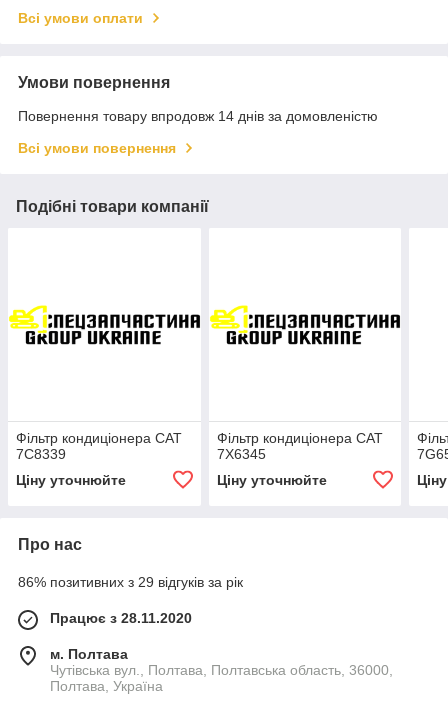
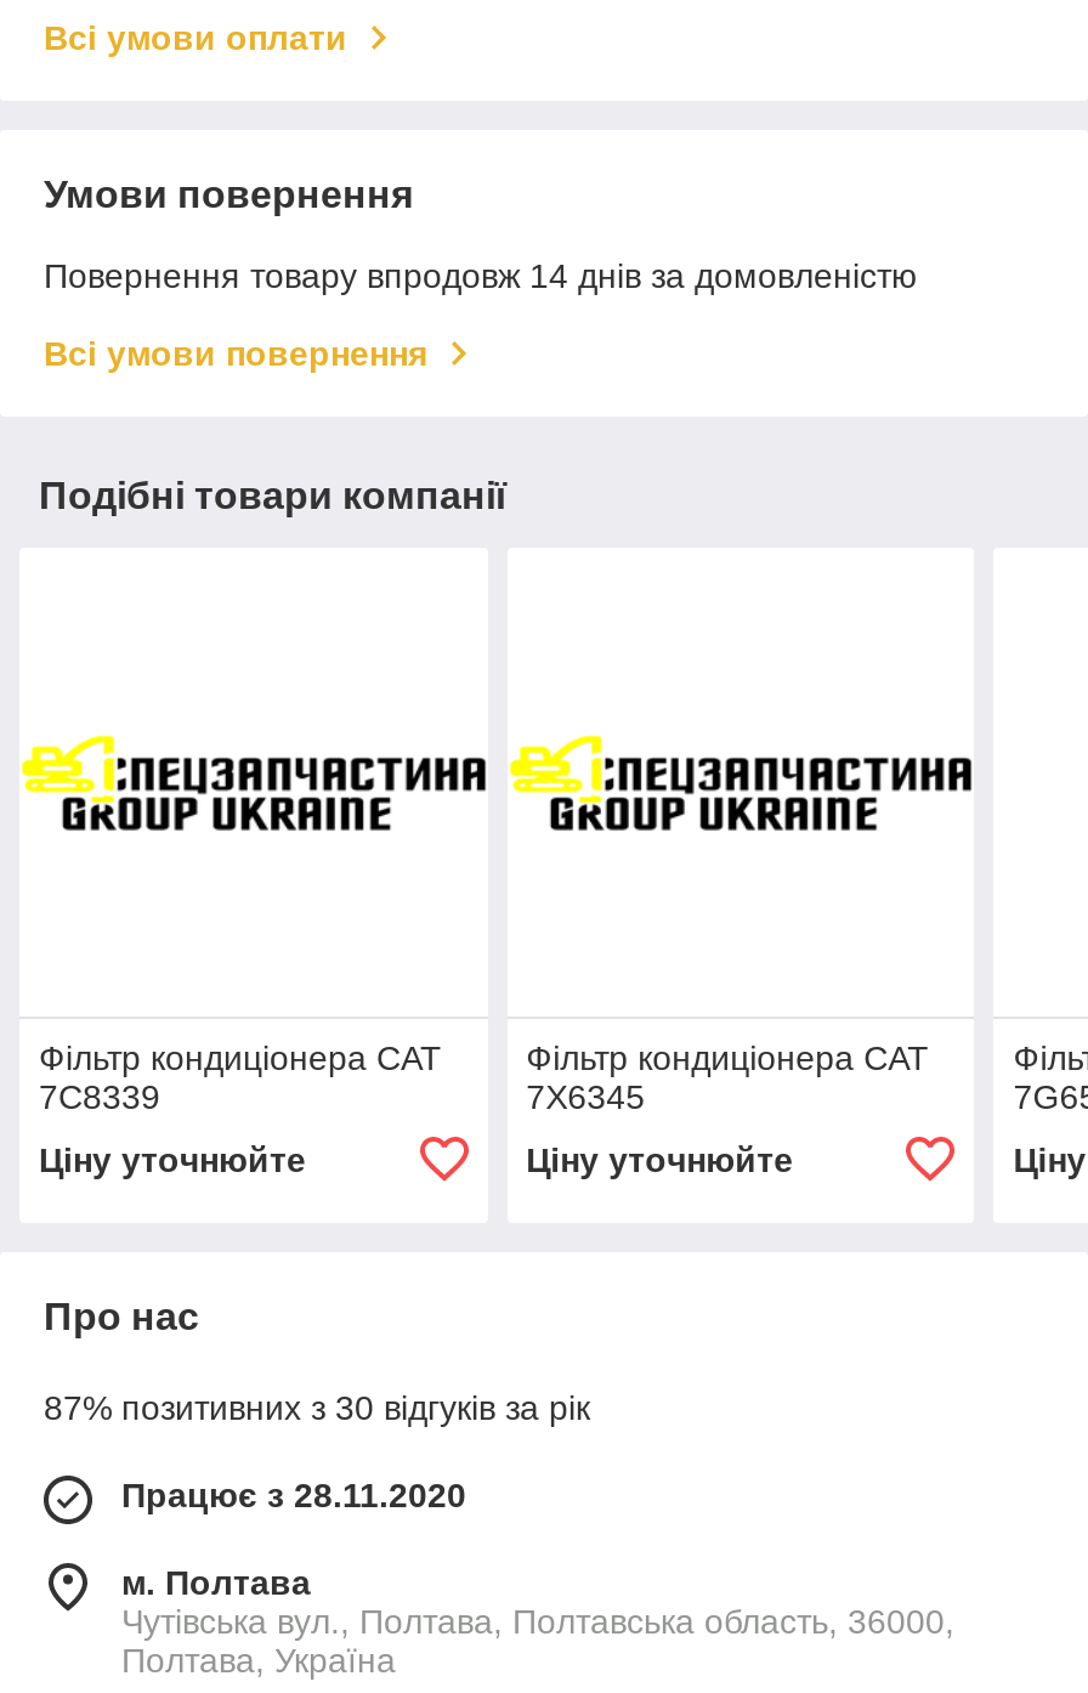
- 86% позитивних з 29 відгуків за рік
+ 87% позитивних з 30 відгуків за рік
